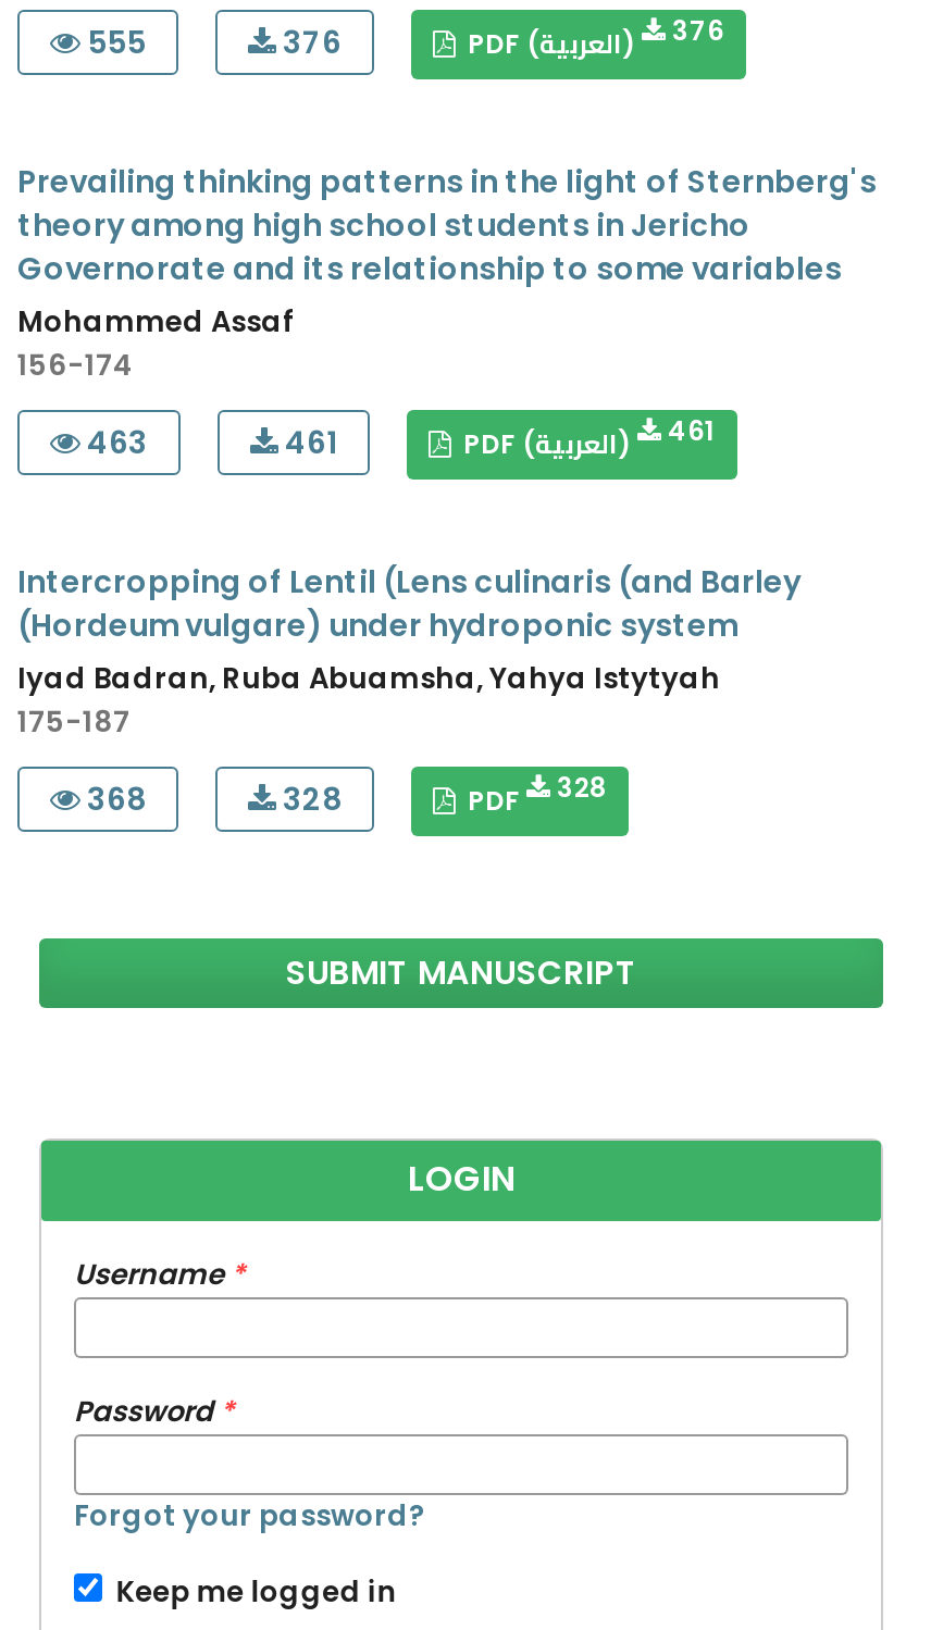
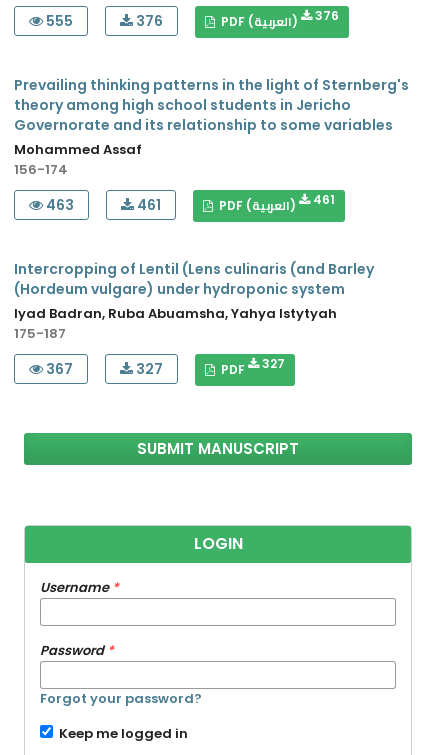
- 368
+ 367

- 328
+ 327

- PDF 328
+ PDF 327
